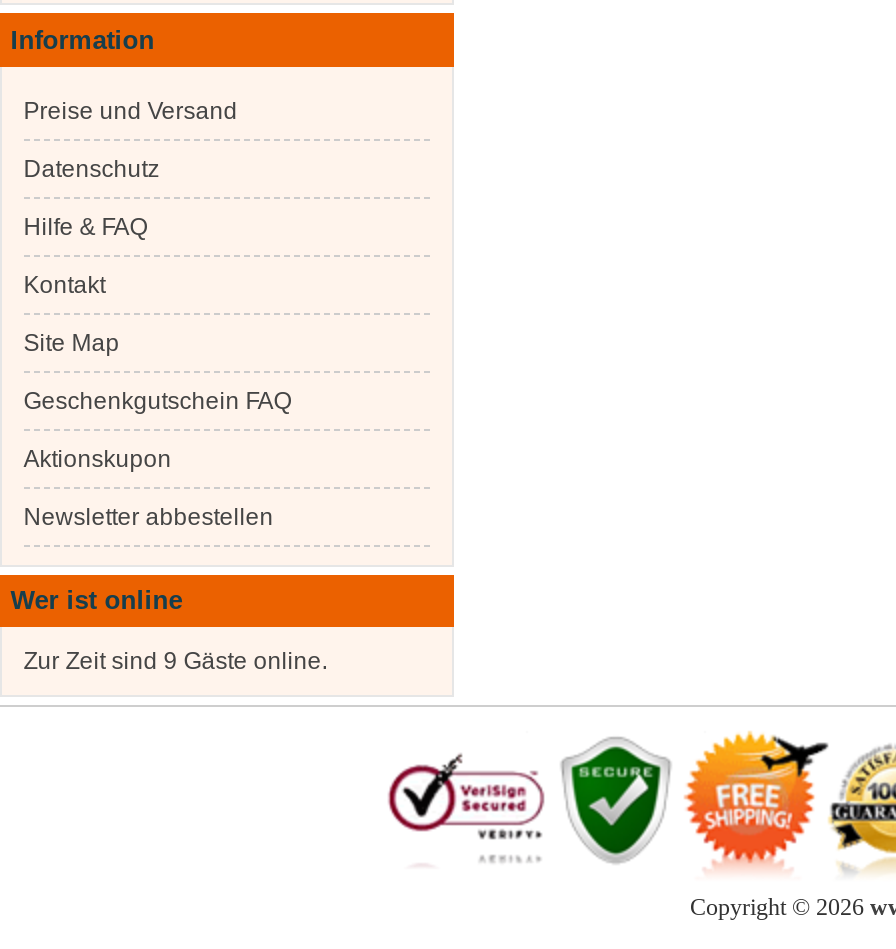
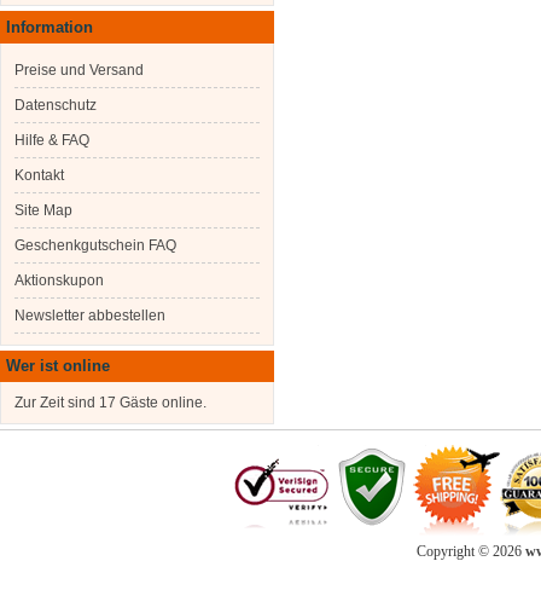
- Zur Zeit sind 9 Gäste online.
+ Zur Zeit sind 17 Gäste online.
